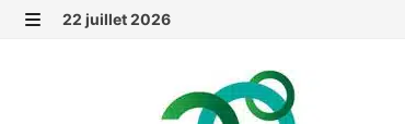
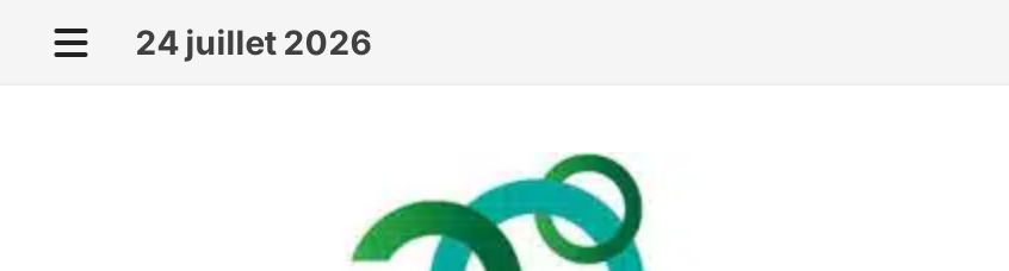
- 22 juillet 2026
+ 24 juillet 2026
